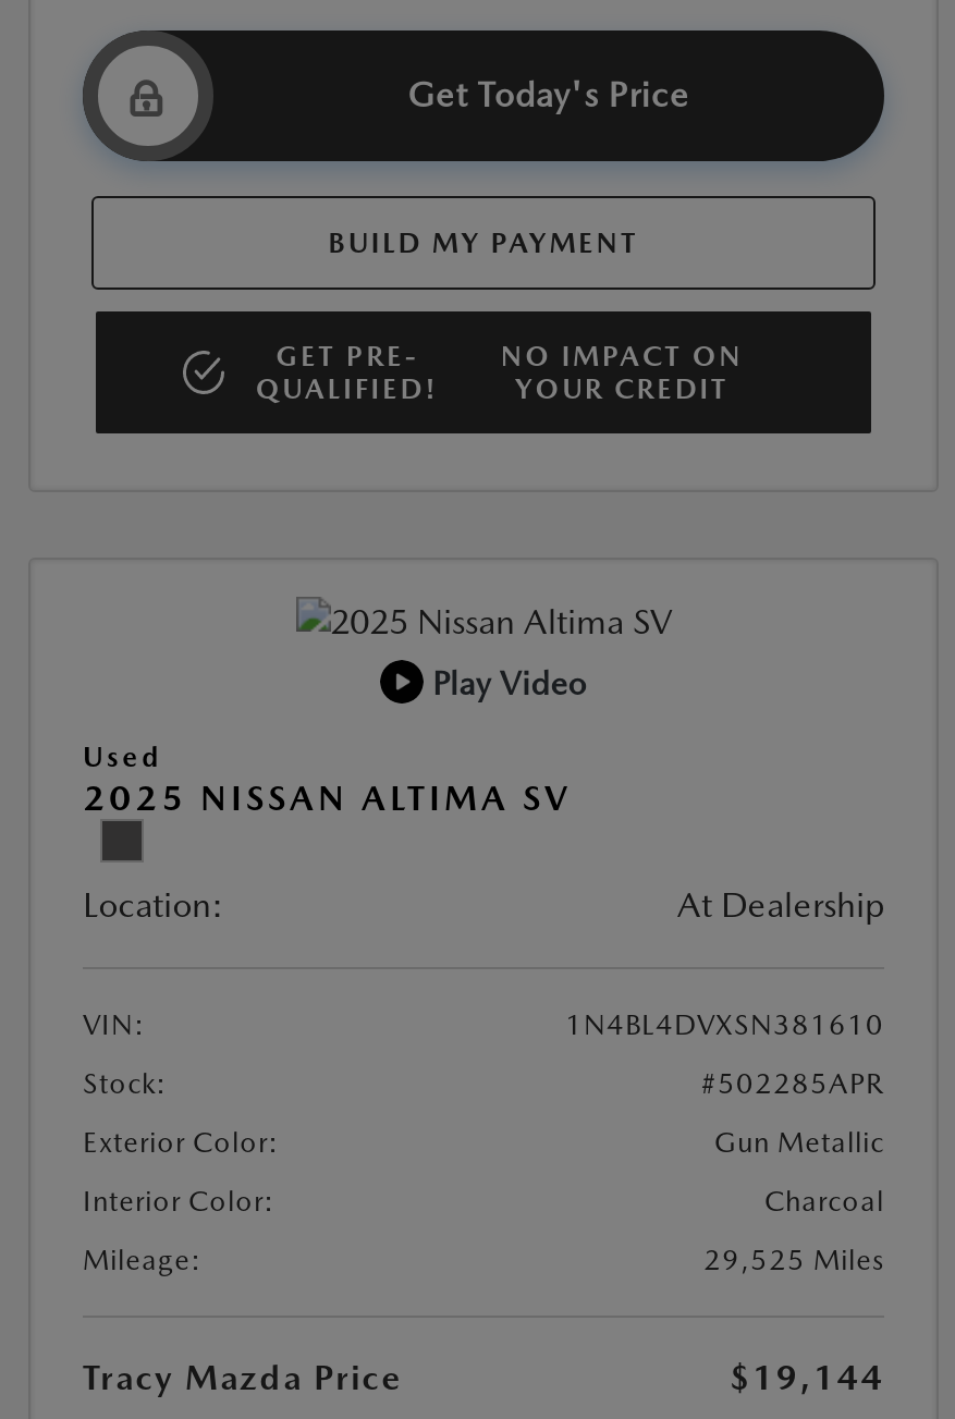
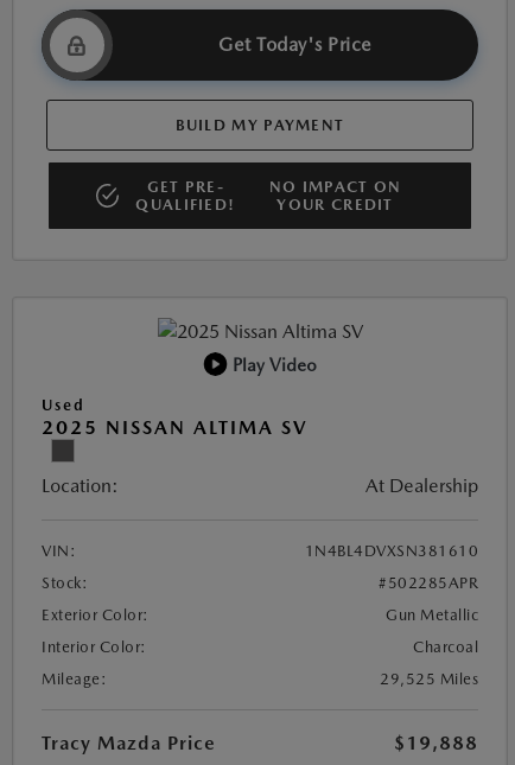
- $19,144
+ $19,888
